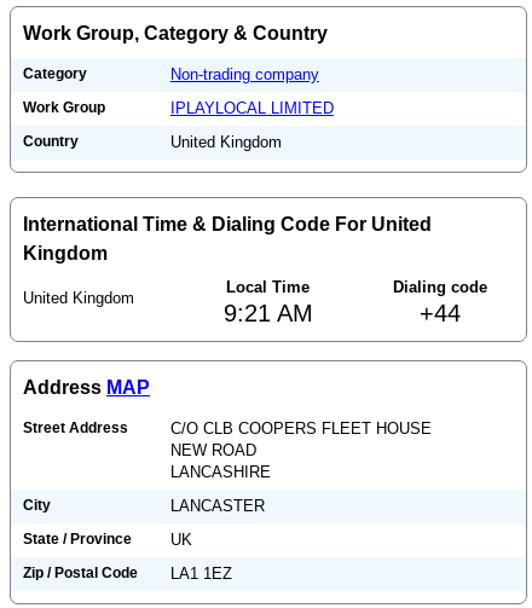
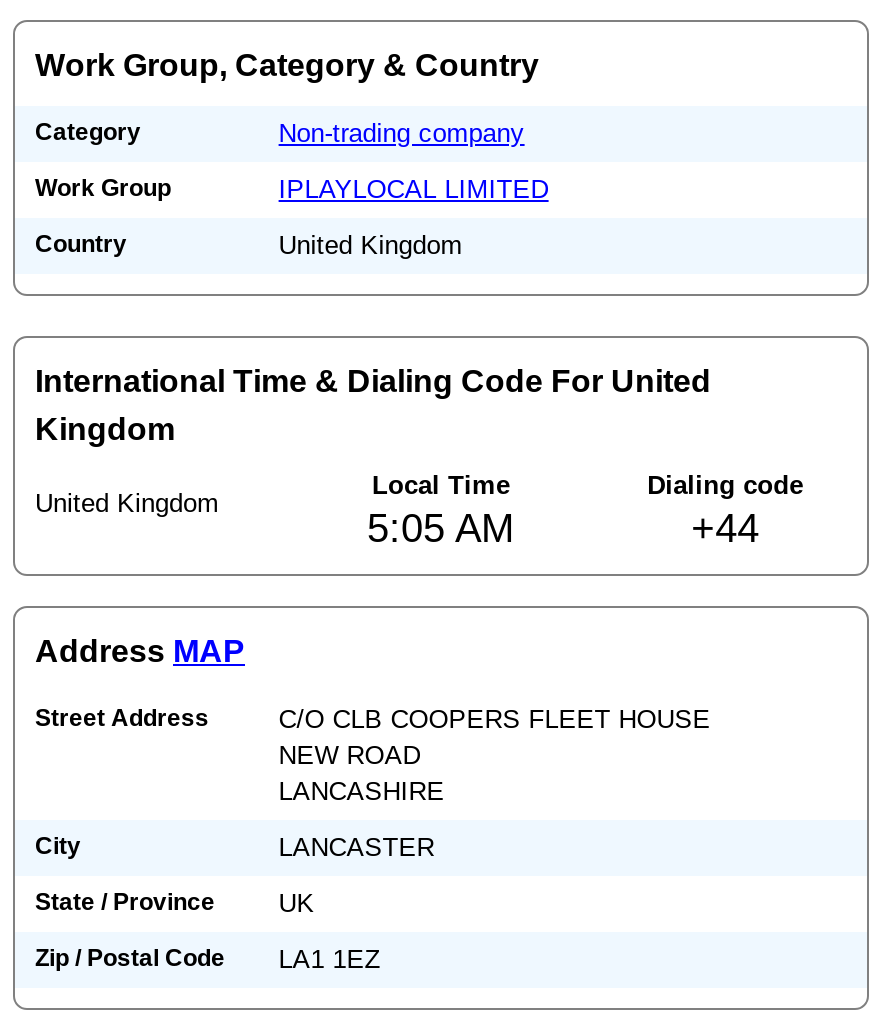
- 9:21 AM
+ 5:05 AM
